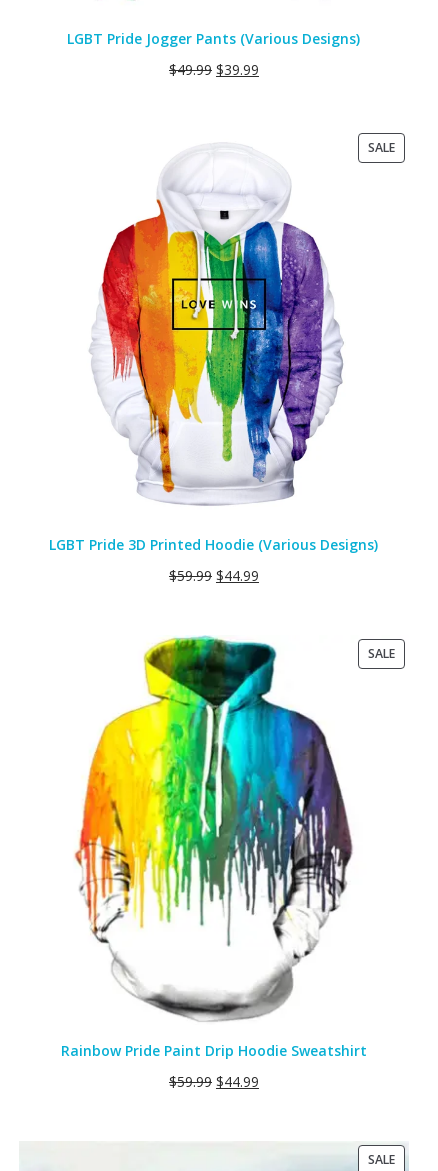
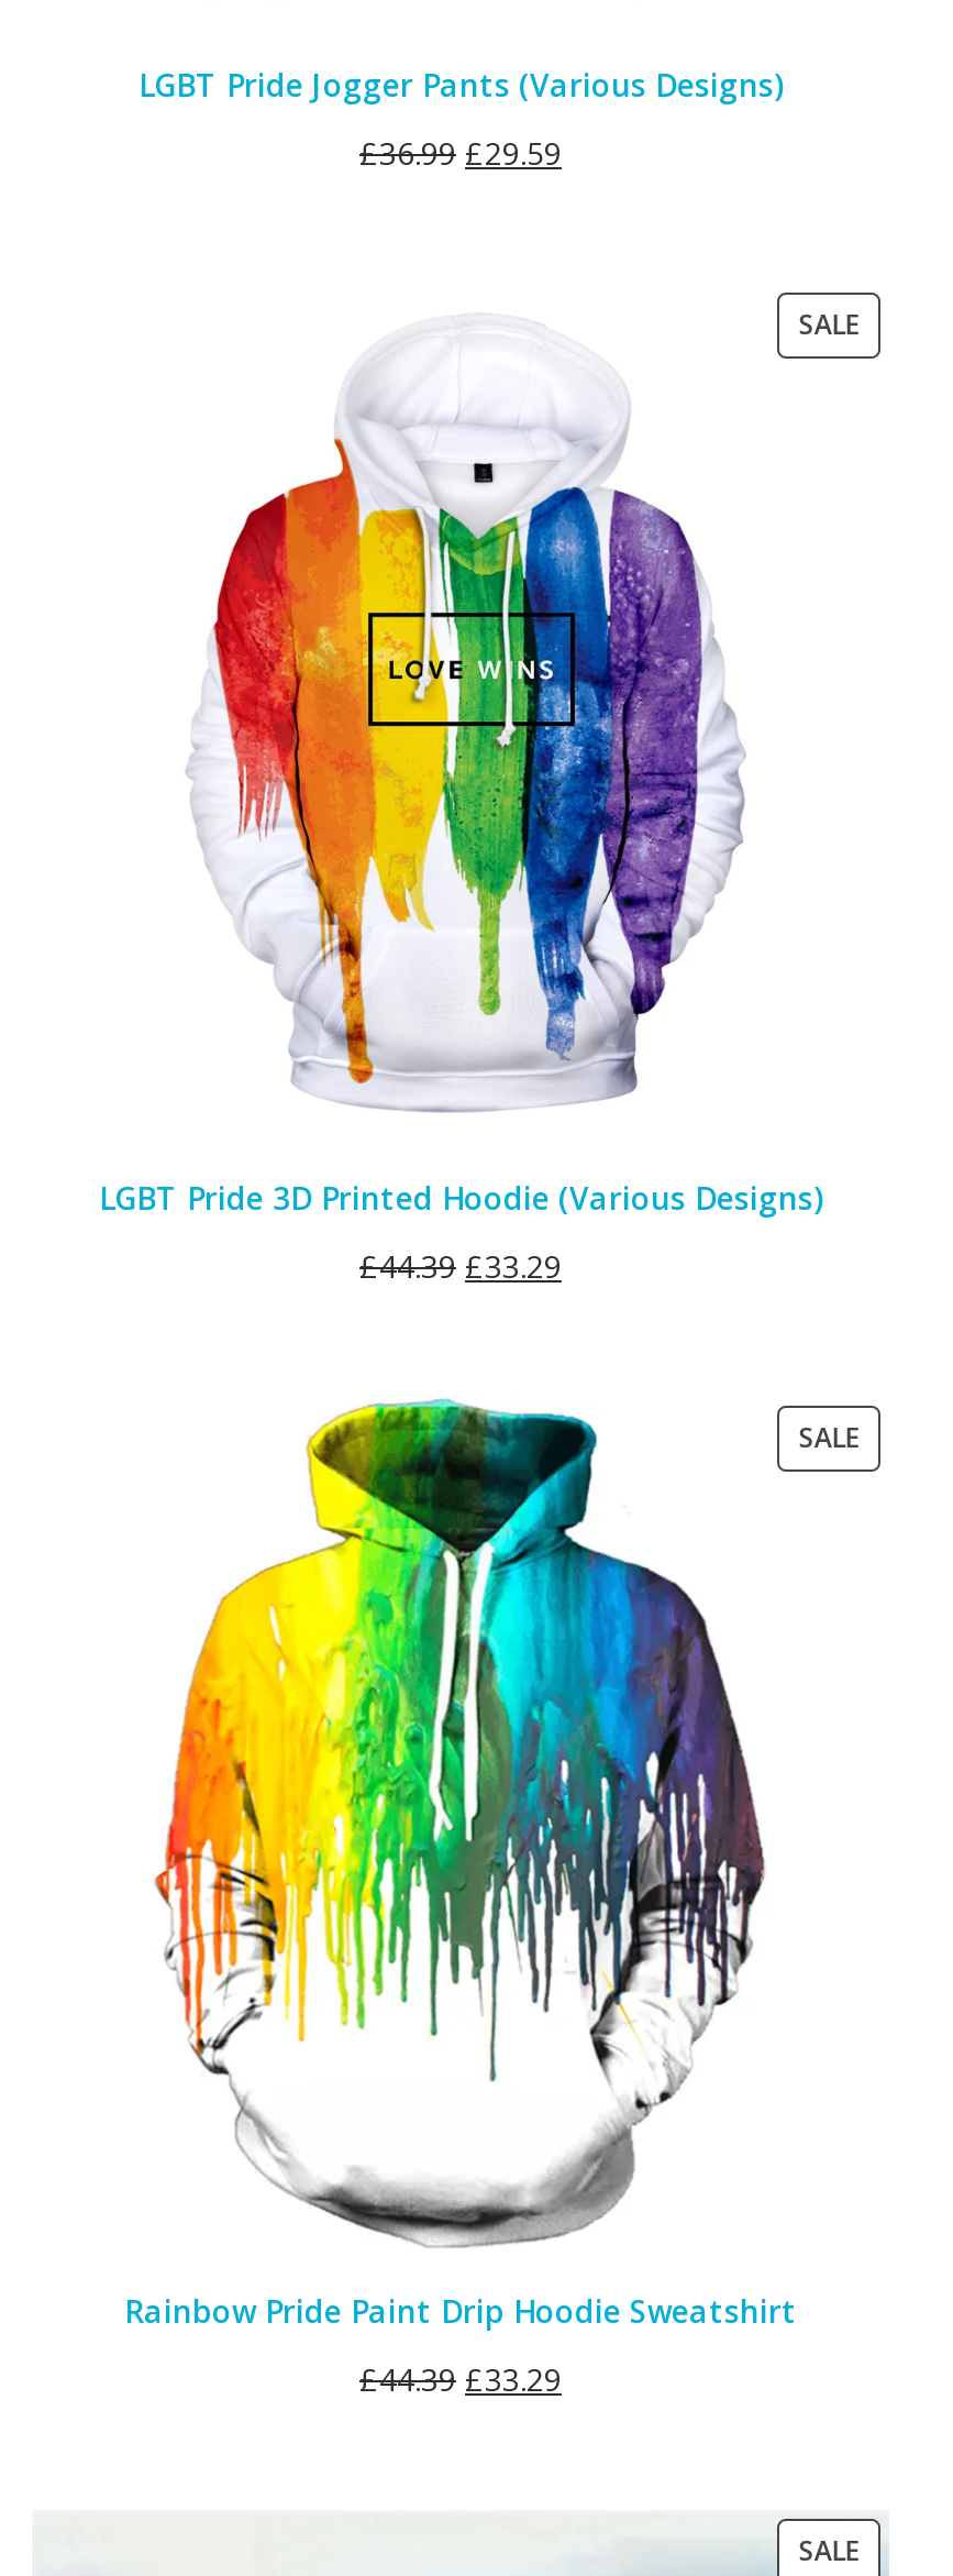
- $49.99 $39.99
+ £36.99 £29.59

- $59.99 $44.99
+ £44.39 £33.29

- $59.99 $44.99
+ £44.39 £33.29
